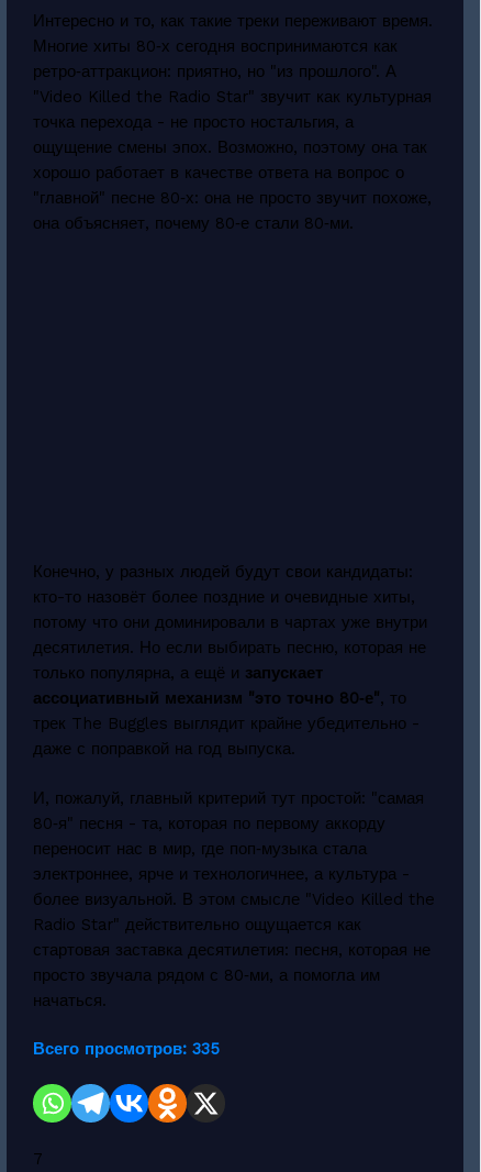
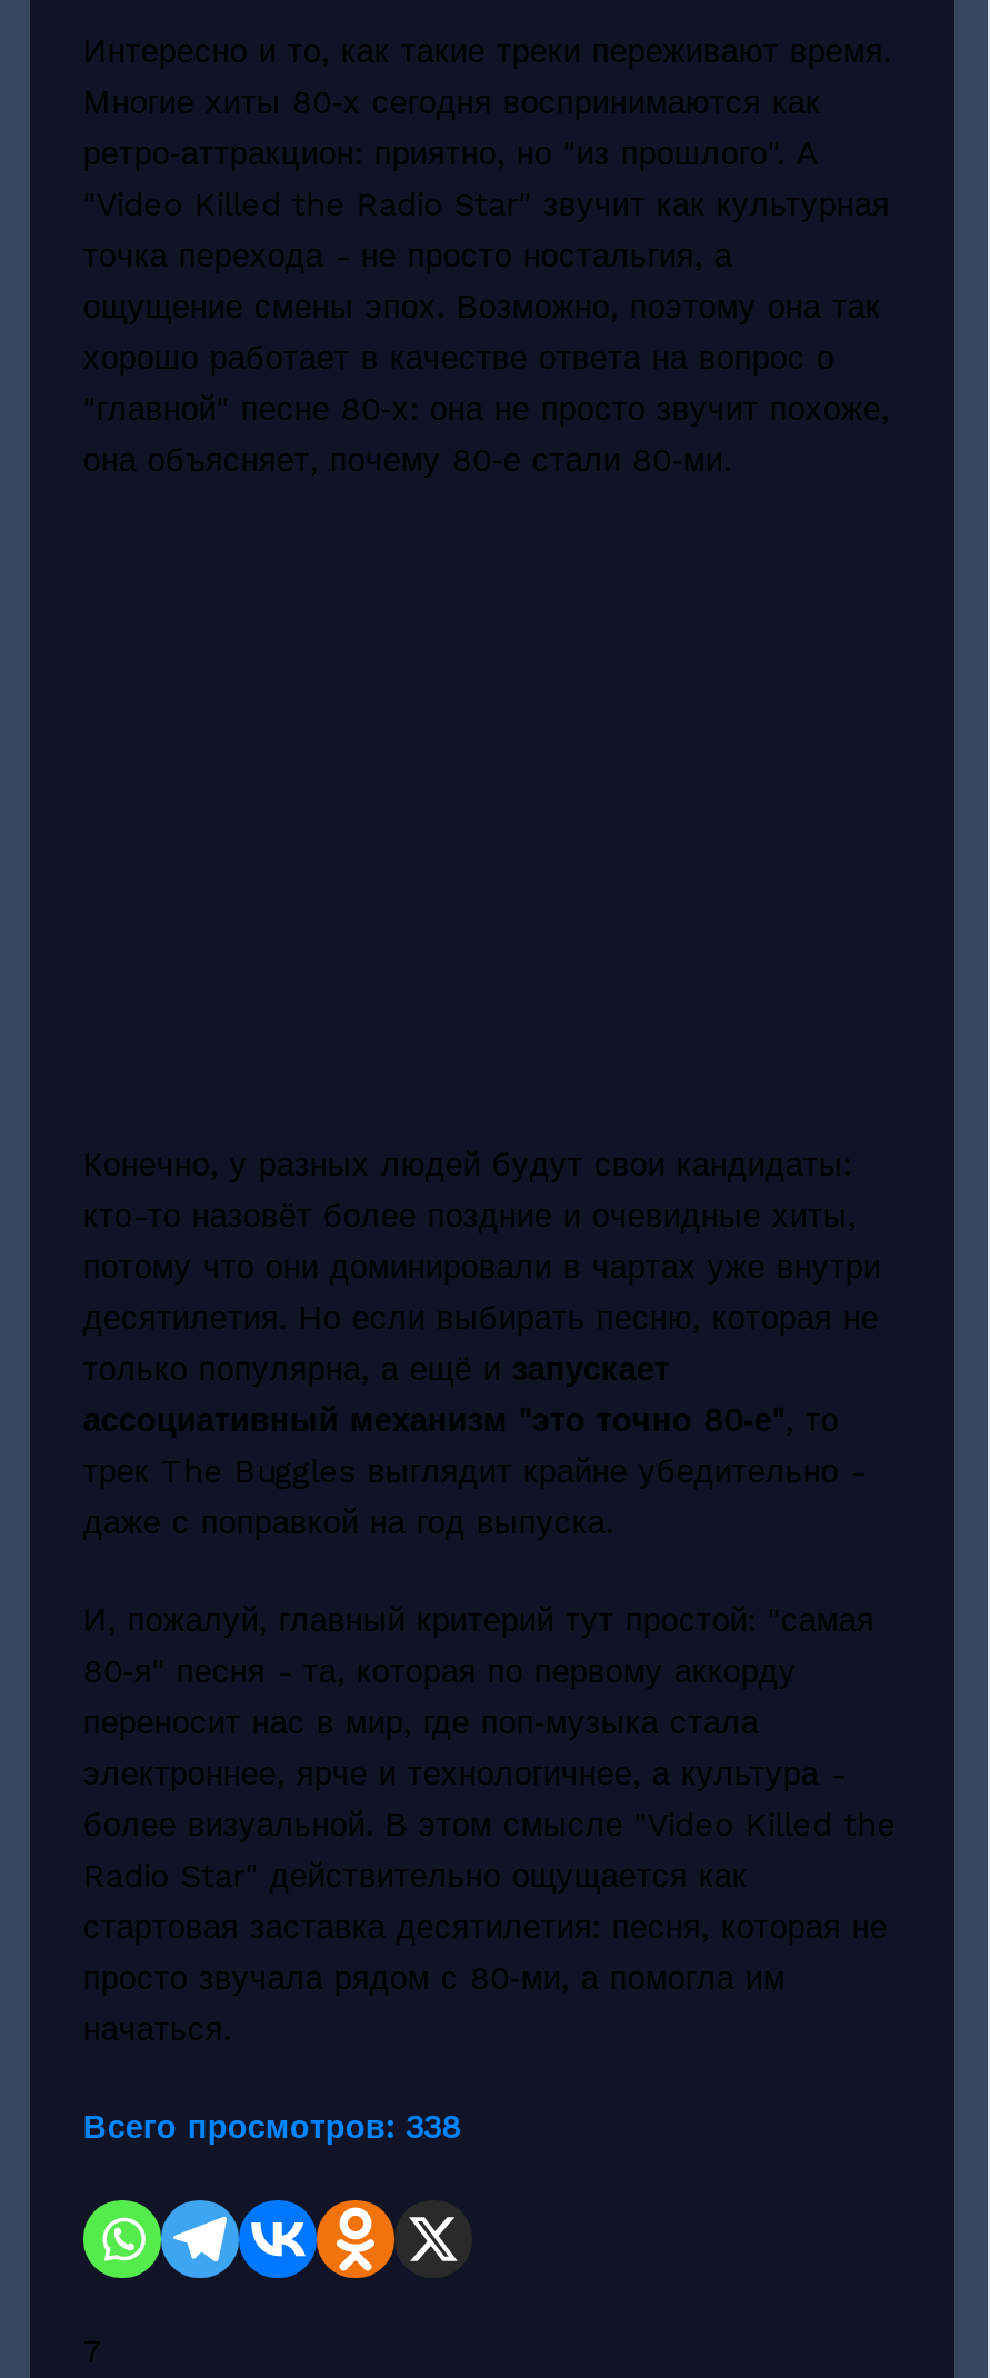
- Всего просмотров: 335
+ Всего просмотров: 338
